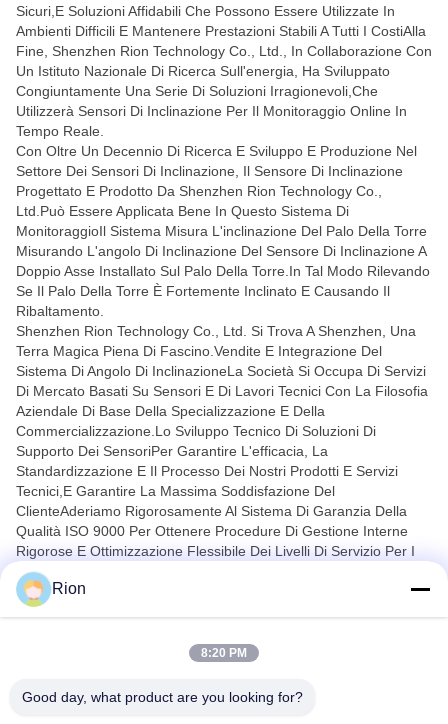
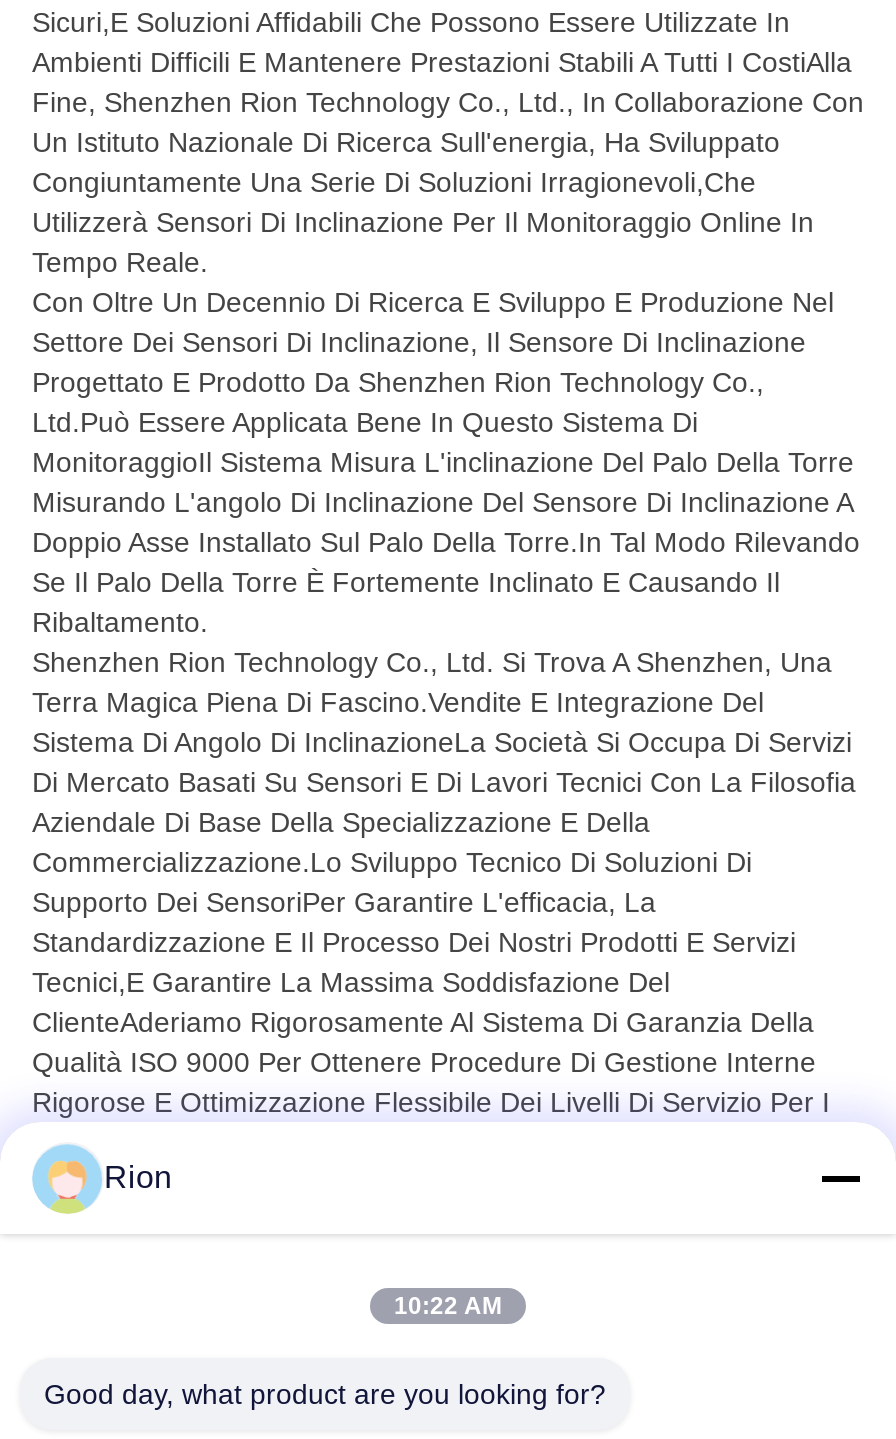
- 8:20 PM
+ 10:22 AM
